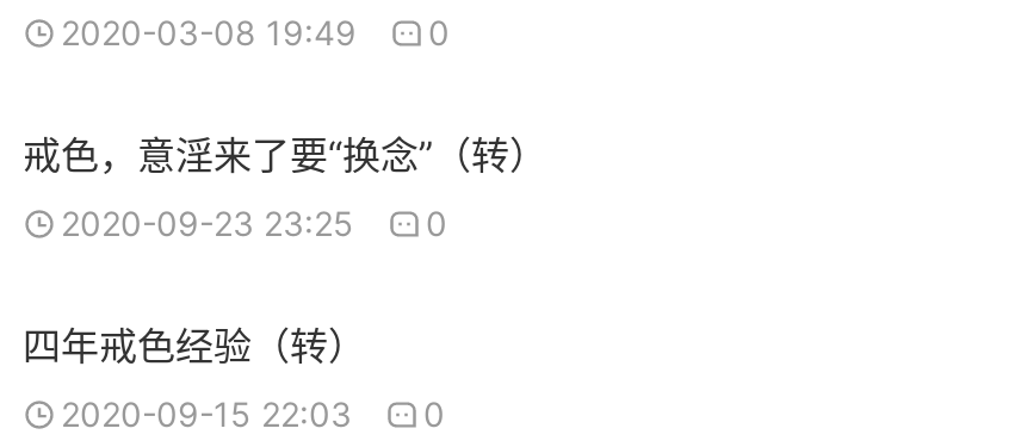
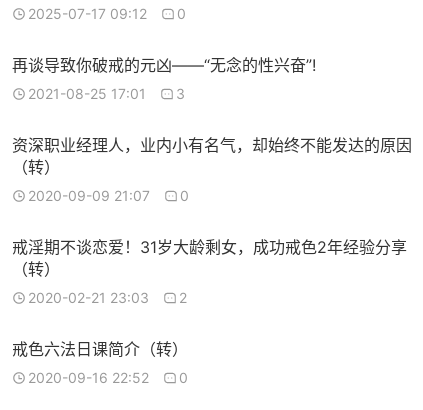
- 2020-03-08 19:49 0
+ 2025-07-17 09:12 0

- 戒色，意淫来了要“换念”（转）
- 2020-09-23 23:25
+ 再谈导致你破戒的元凶——“无念的性兴奋”!
+ 2021-08-25 17:01
+ 3
+ 资深职业经理人，业内小有名气，却始终不能发达的原因
+ （转）
+ 2020-09-09 21:07

- 四年戒色经验（转）
- 2020-09-15 22:03
+ 戒淫期不谈恋爱！31岁大龄剩女，成功戒色2年经验分享
+ （转）
+ 2020-02-21 23:03
+ 2
+ 戒色六法日课简介（转）
+ 2020-09-16 22:52
